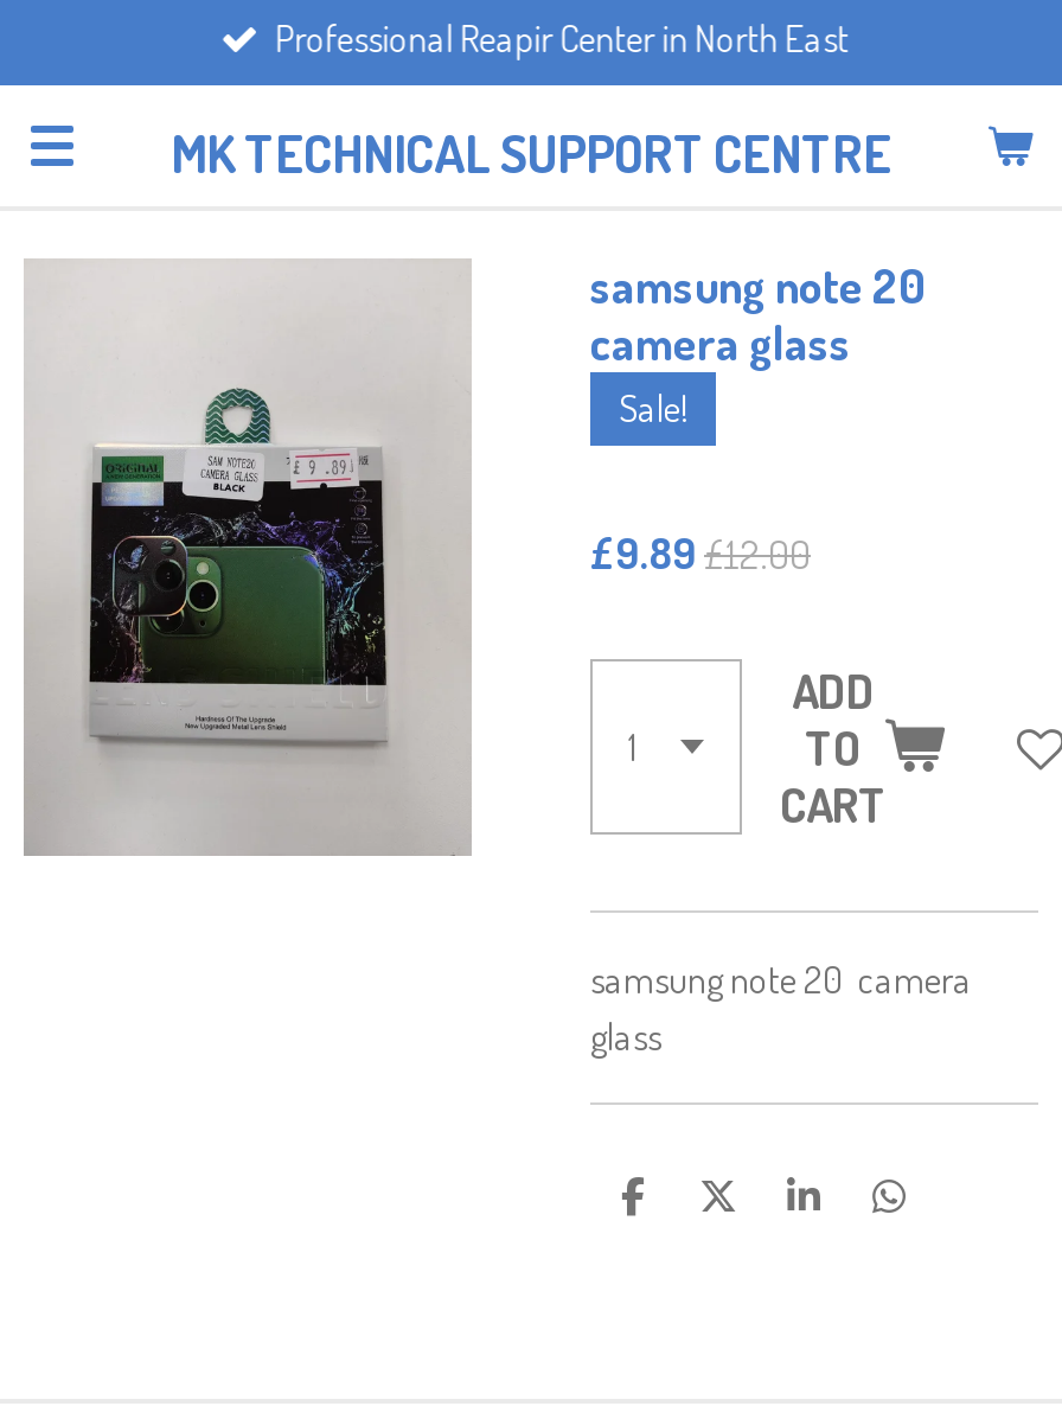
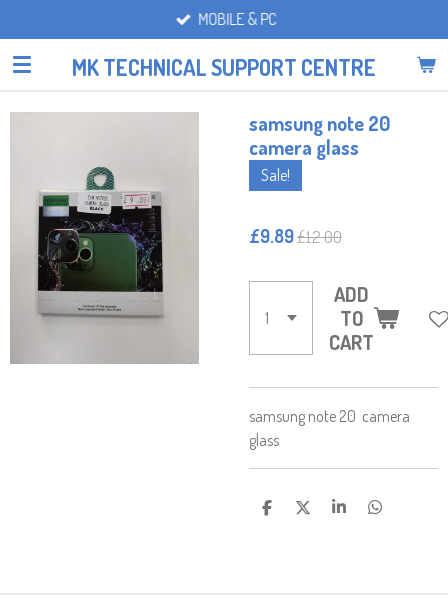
- Professional Reapir Center in North East
+ MOBILE & PC
